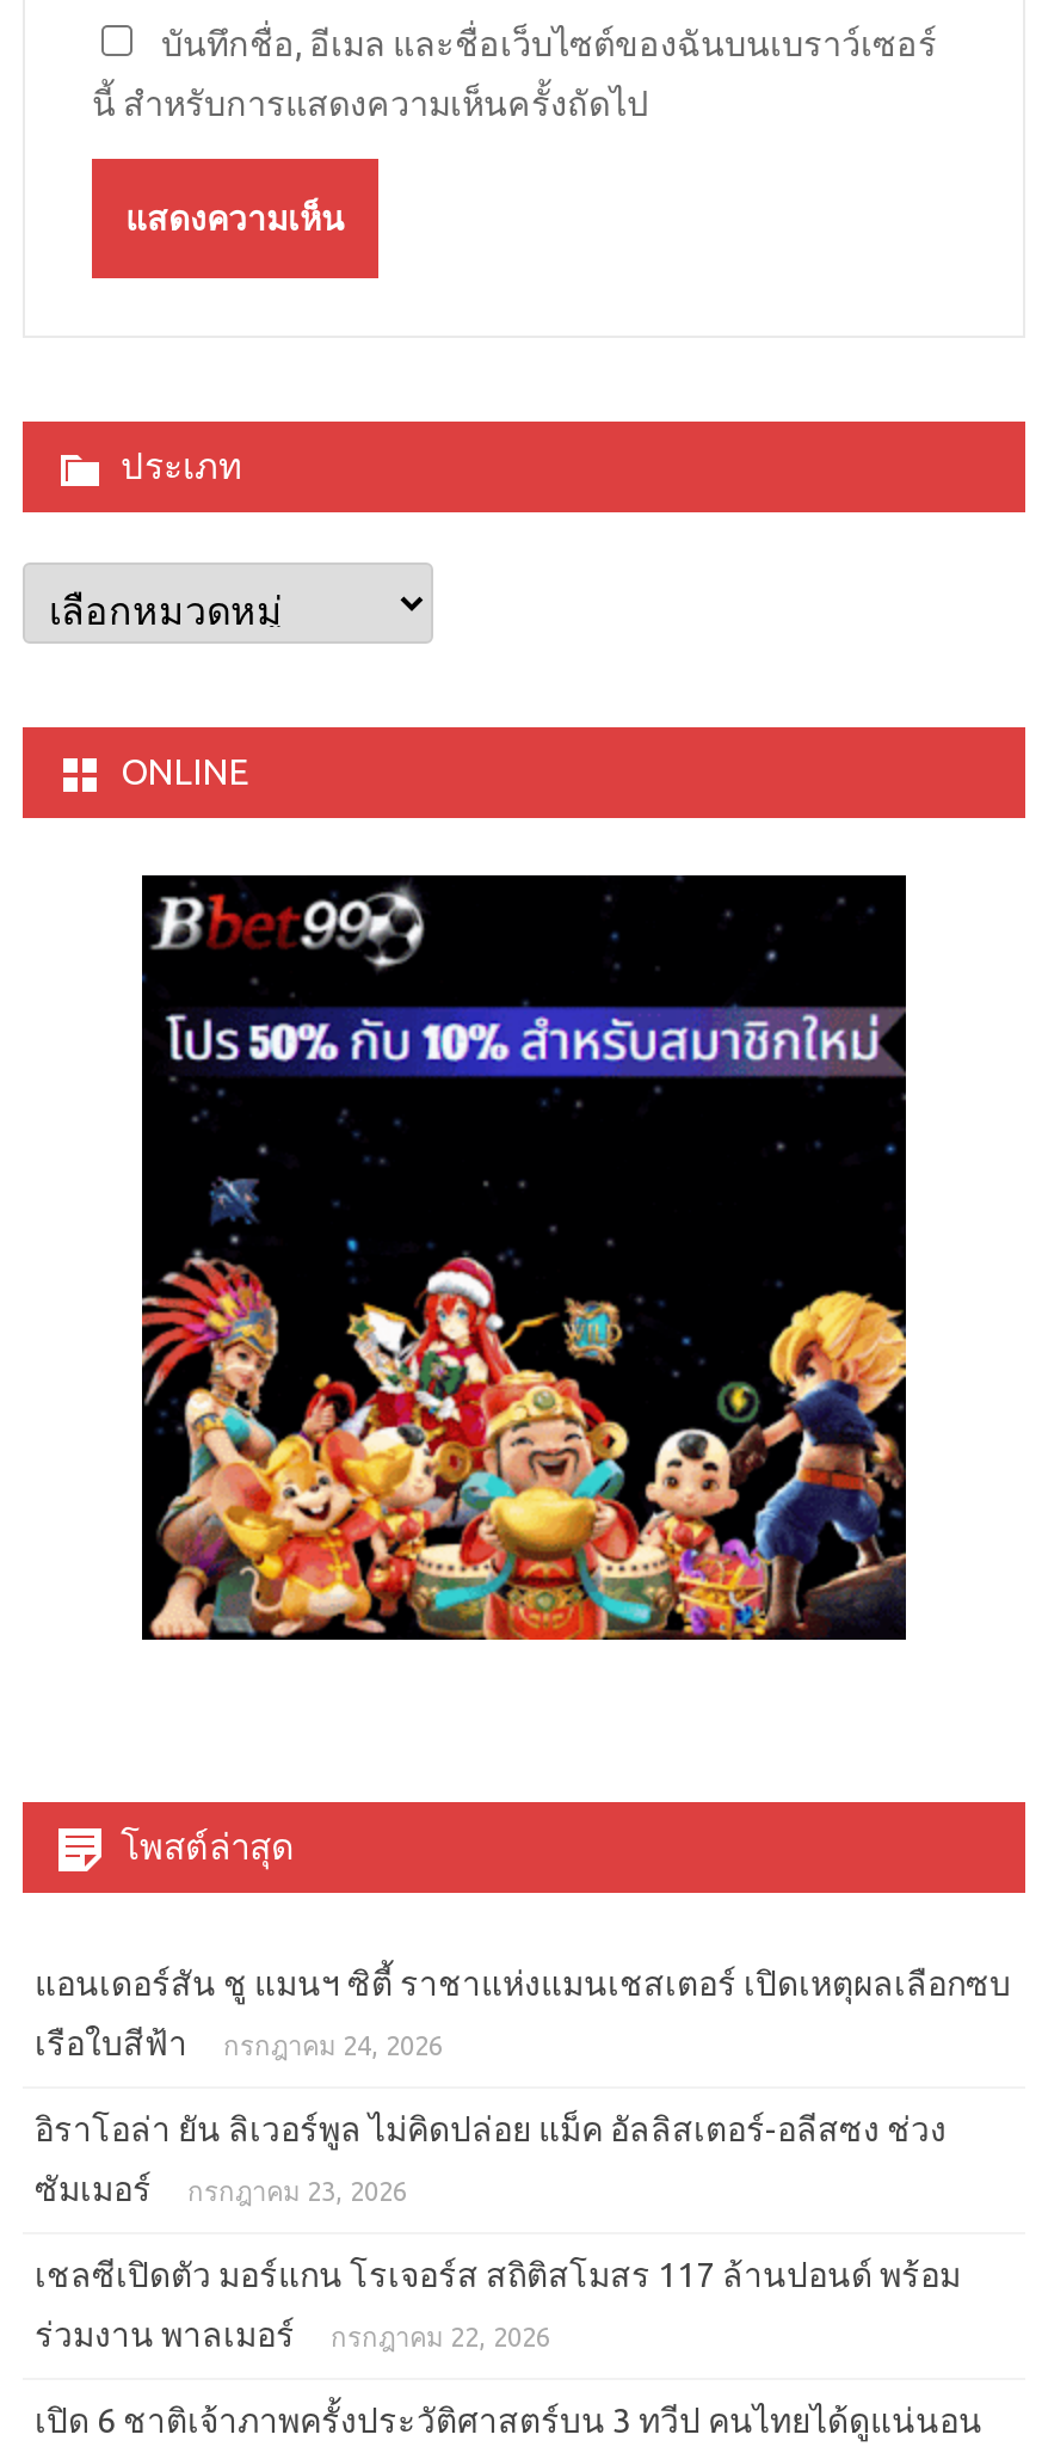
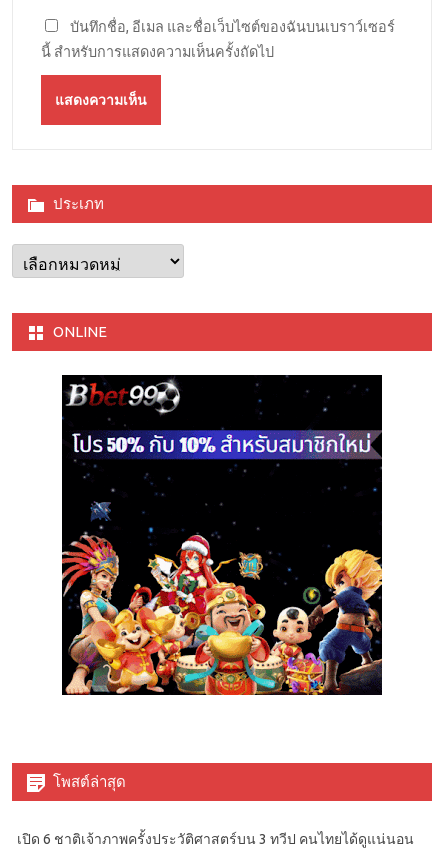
- แอนเดอร์สัน ชู แมนฯ ซิตี้ ราชาแห่งแมนเชสเตอร์ เปิดเหตุผลเลือกซบ
- เรือใบสีฟ้า
- กรกฎาคม 24, 2026
- อิราโอล่า ยัน ลิเวอร์พูล ไม่คิดปล่อย แม็ค อัลลิสเตอร์-อลีสซง ช่วง
- ซัมเมอร์
- กรกฎาคม 23, 2026
- เชลซีเปิดตัว มอร์แกน โรเจอร์ส สถิติสโมสร 117 ล้านปอนด์ พร้อม
- ร่วมงาน พาลเมอร์
- กรกฎาคม 22, 2026
